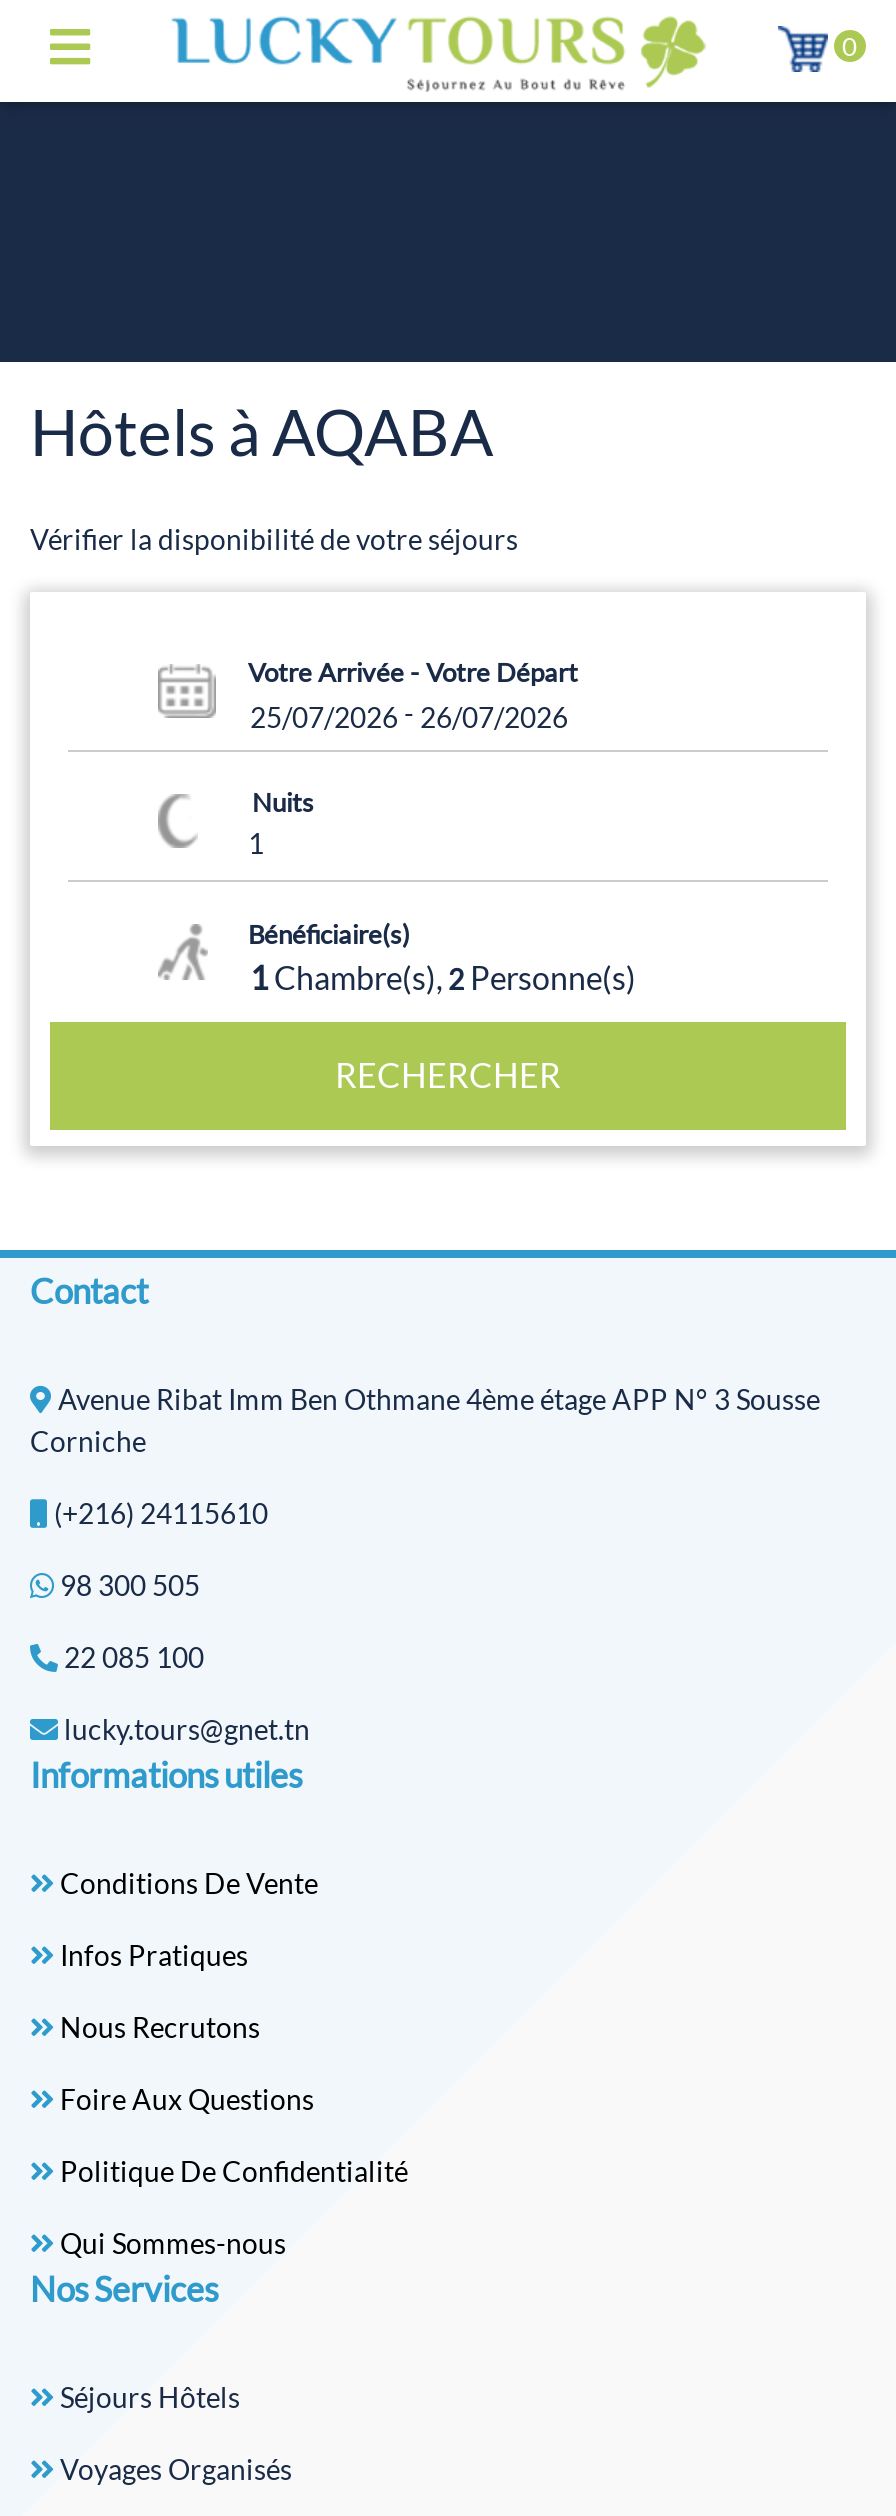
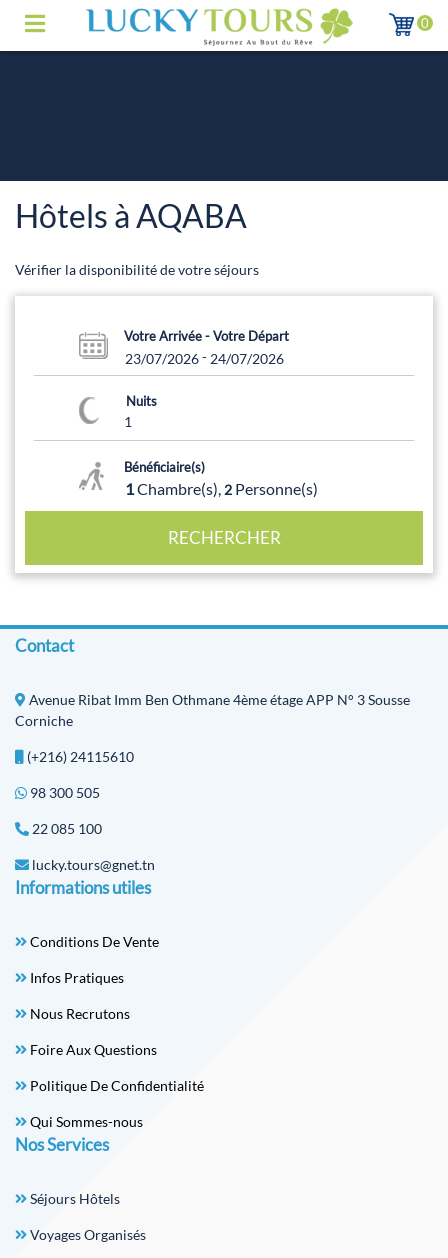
- 25/07/2026 - 26/07/2026
+ 23/07/2026 - 24/07/2026
